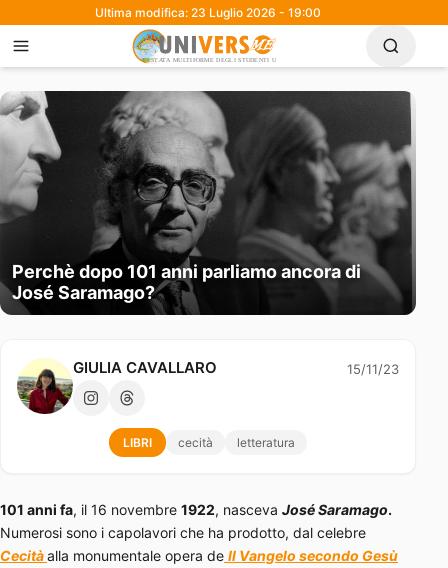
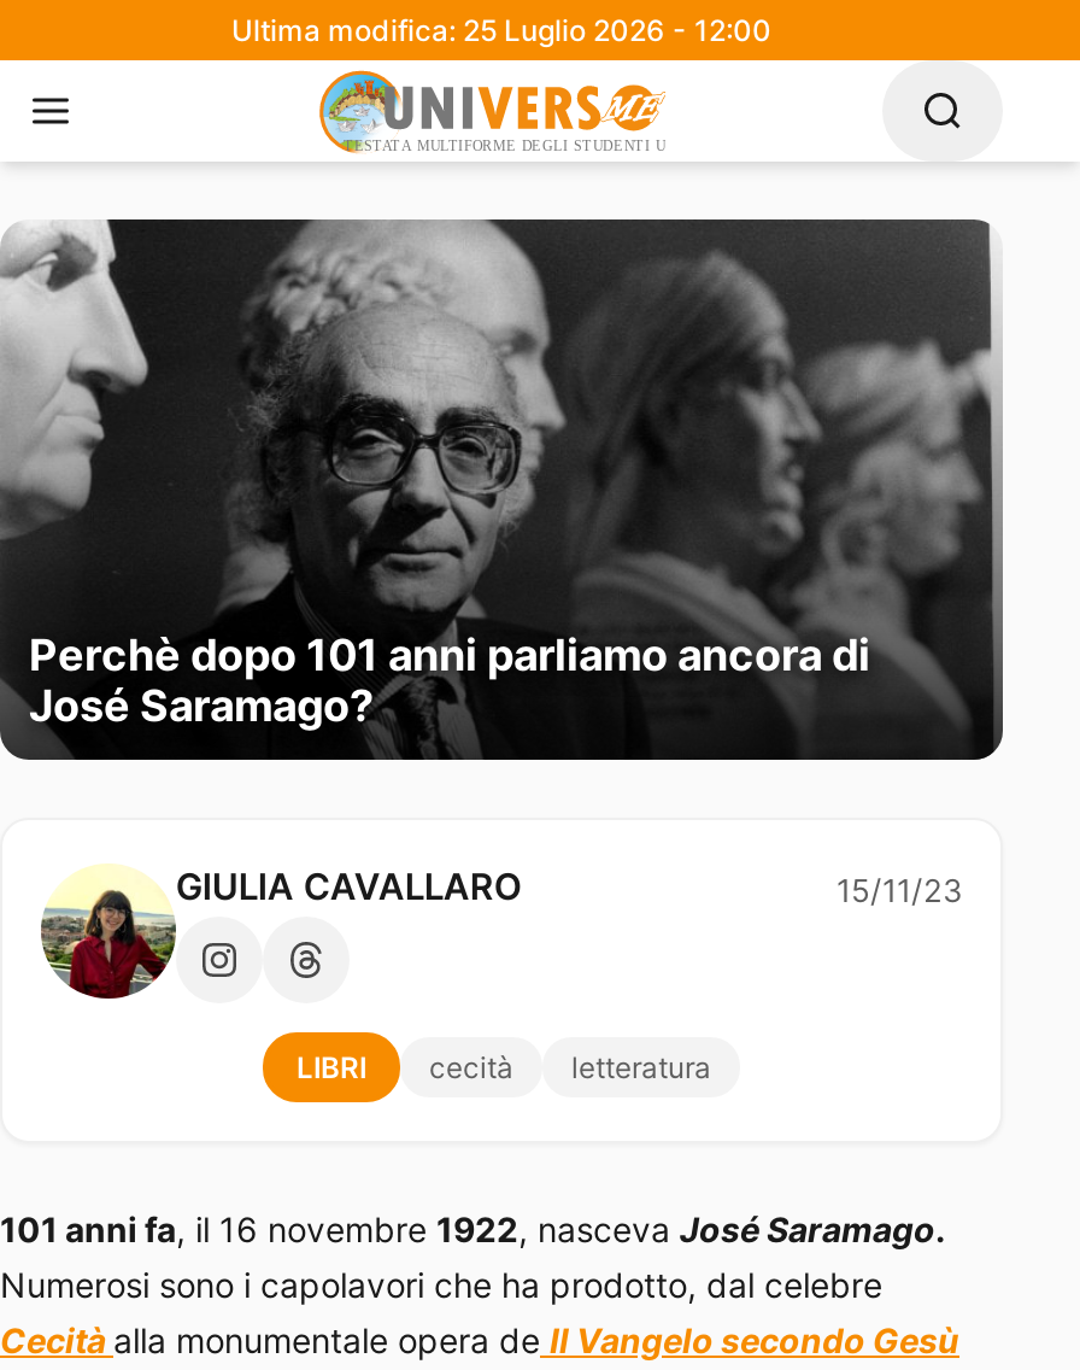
- Ultima modifica: 23 Luglio 2026 - 19:00
+ Ultima modifica: 25 Luglio 2026 - 12:00
